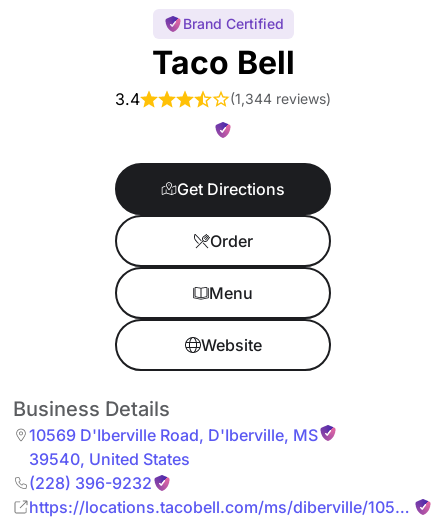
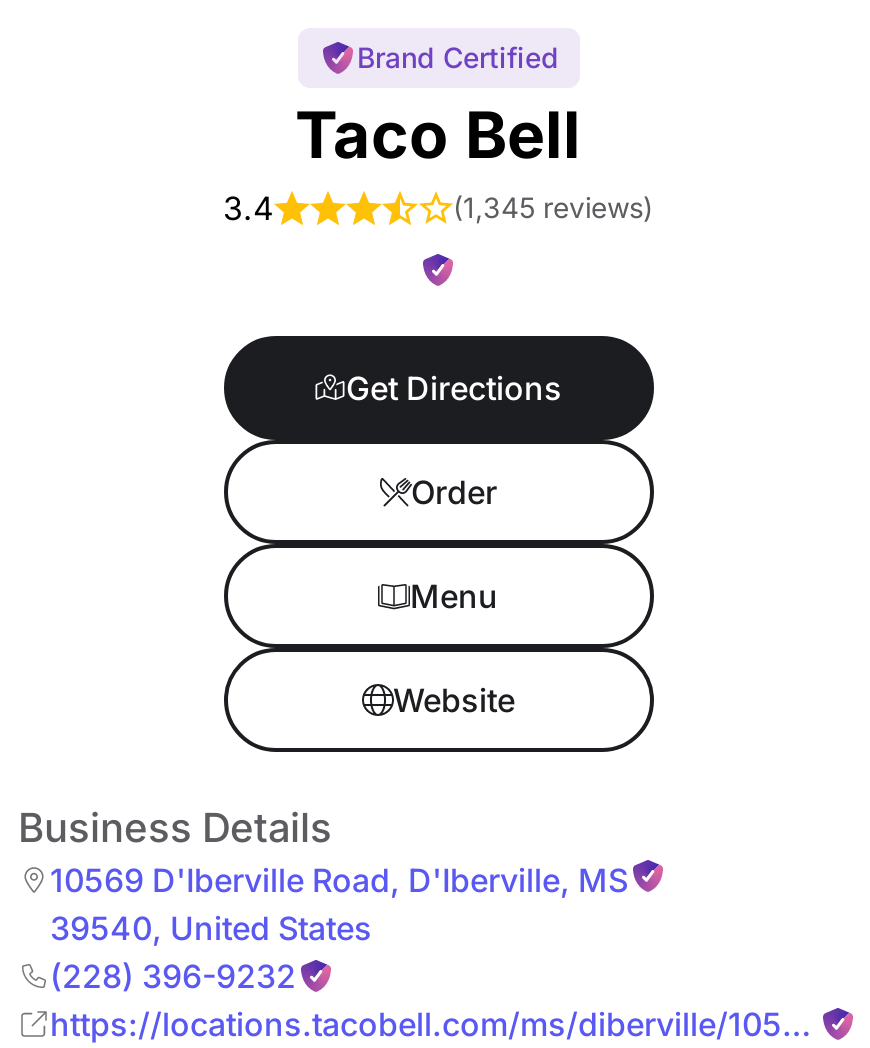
- (1,344 reviews)
+ (1,345 reviews)
